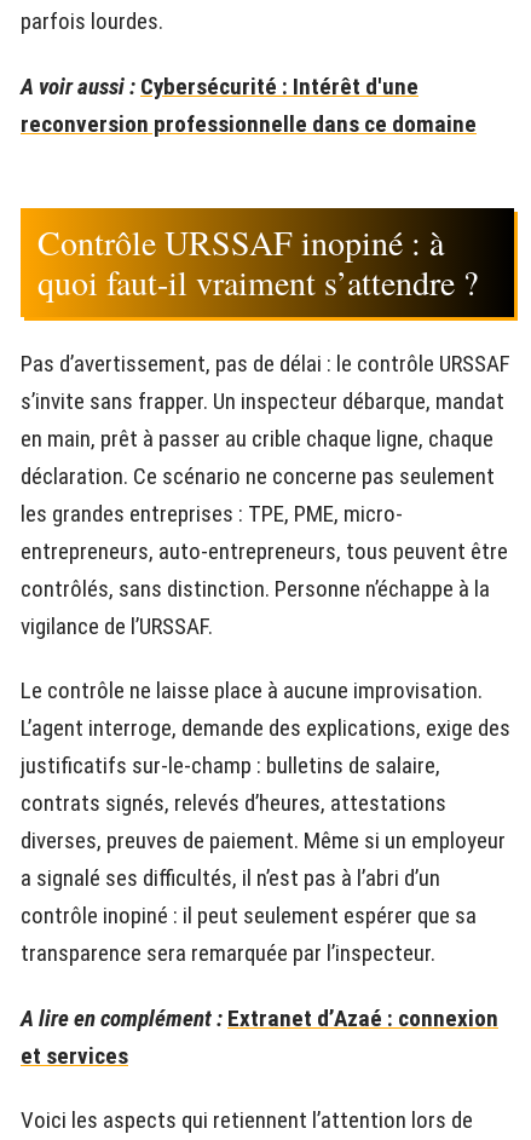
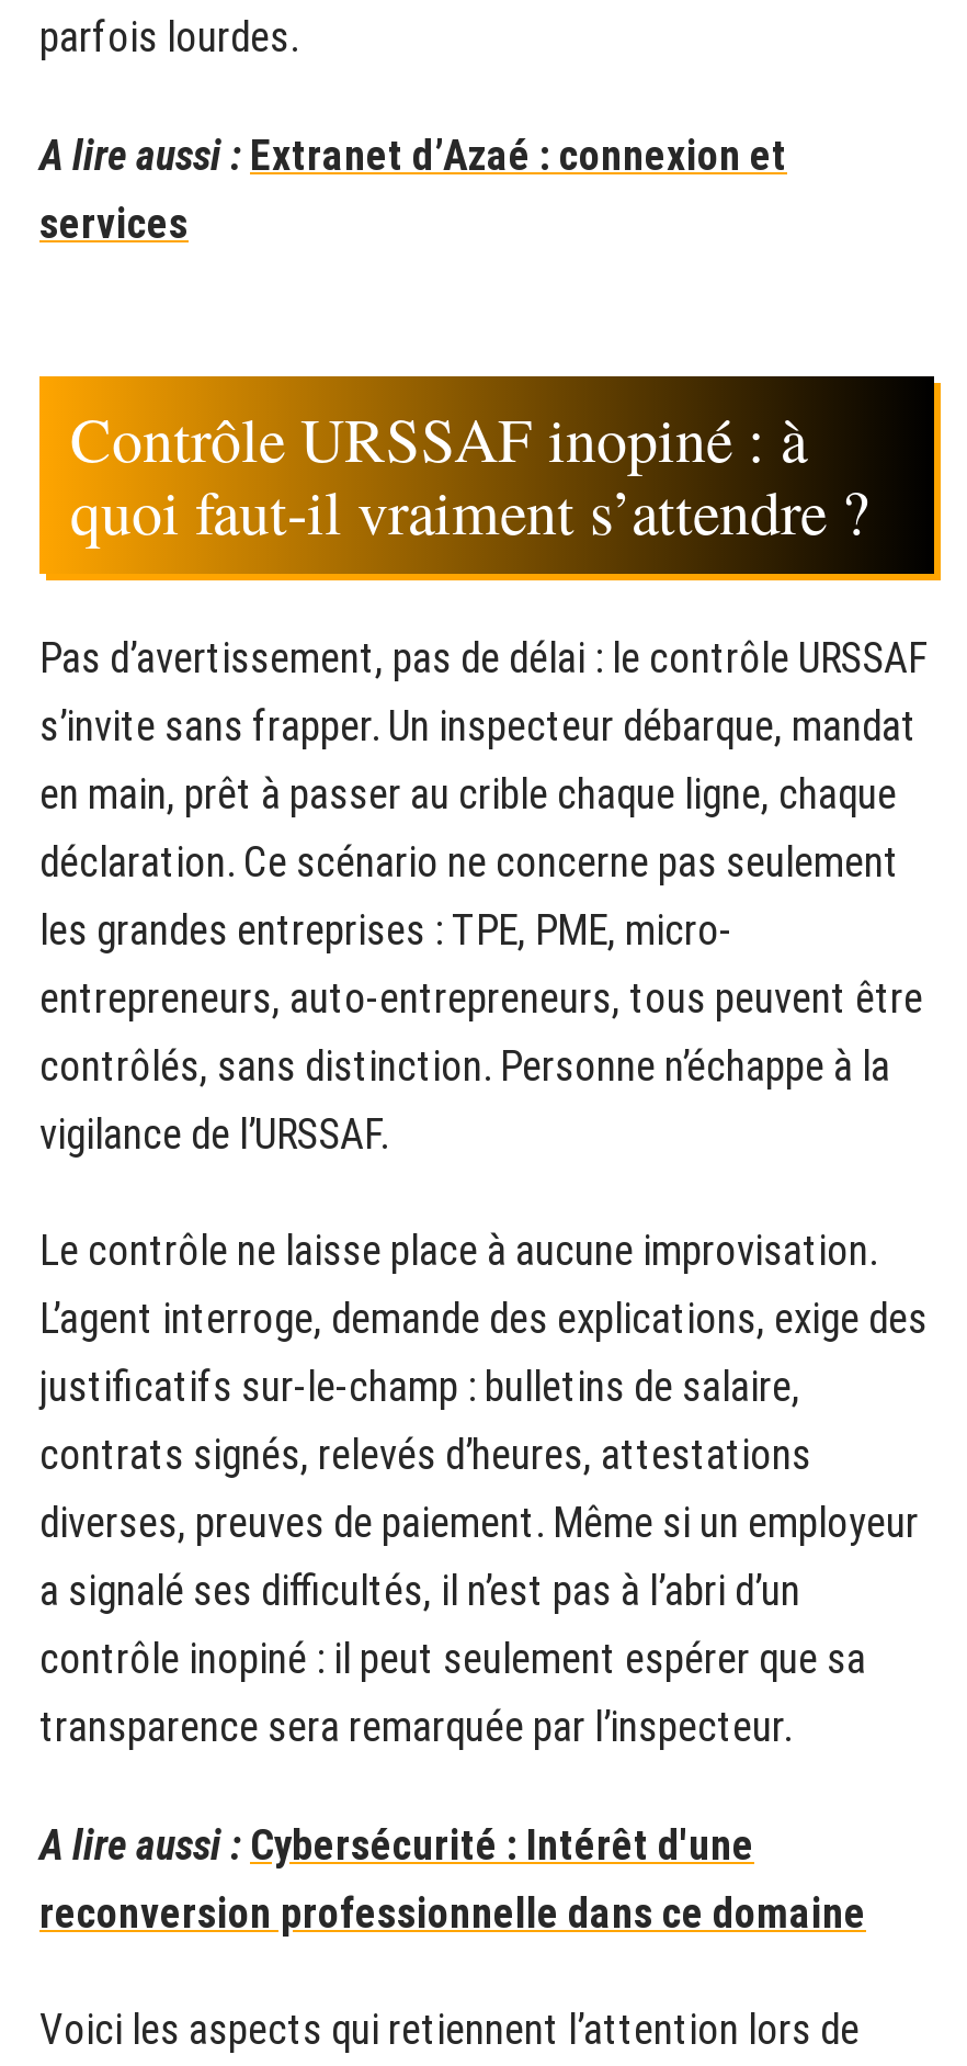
- A voir aussi : Cybersécurité : Intérêt d'une
+ A lire aussi : Extranet d’Azaé : connexion et
+ services

moved down: reconversion professionnelle dans ce domaine

- A lire en complément : Extranet d’Azaé : connexion
- et services
+ A lire aussi : Cybersécurité : Intérêt d'une
